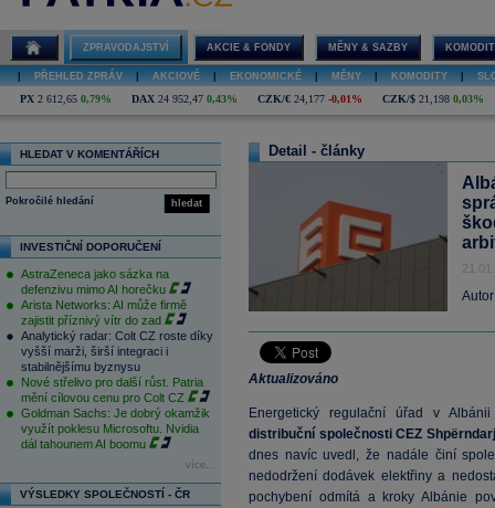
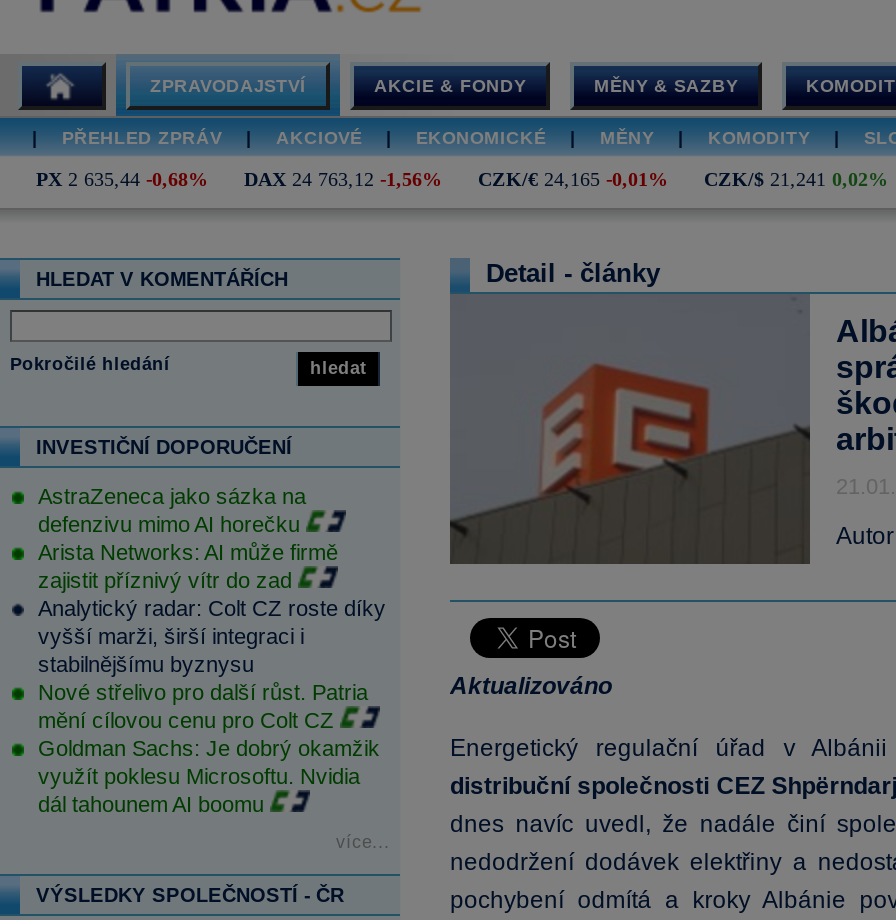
- PX 2 612,65 0,79%
+ PX 2 635,44 -0,68%

- DAX 24 952,47 0,43%
+ DAX 24 763,12 -1,56%

- CZK/€ 24,177 -0,01%
+ CZK/€ 24,165 -0,01%

- CZK/$ 21,198 0,03%
+ CZK/$ 21,241 0,02%
